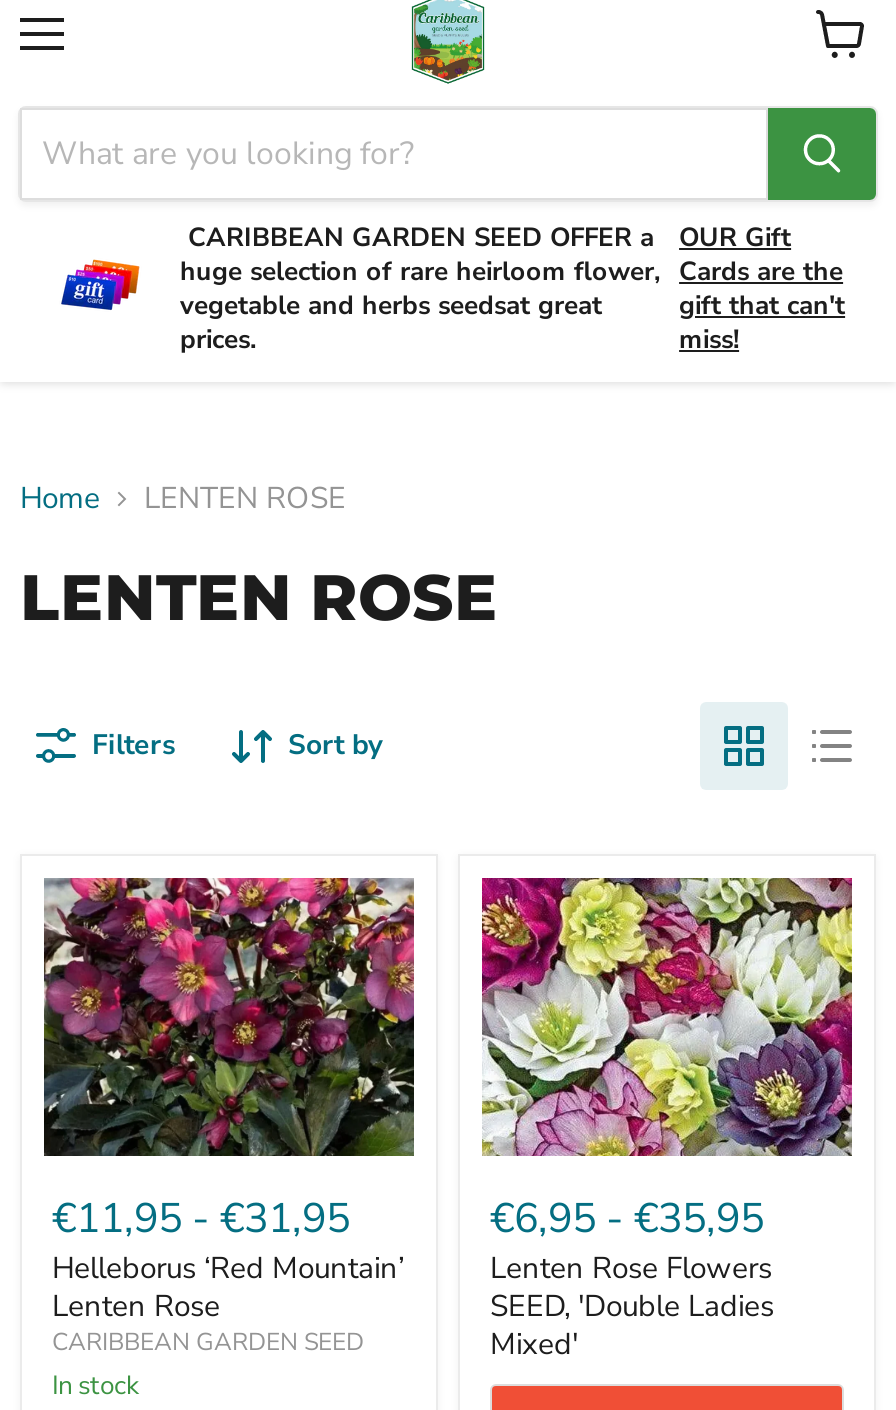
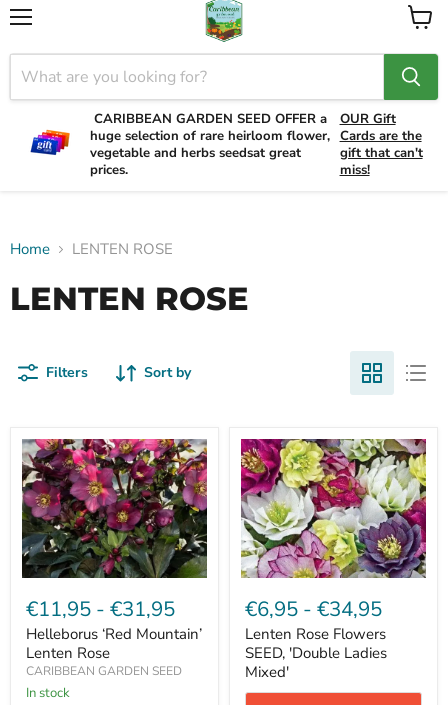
- €6,95 - €35,95
+ €6,95 - €34,95
